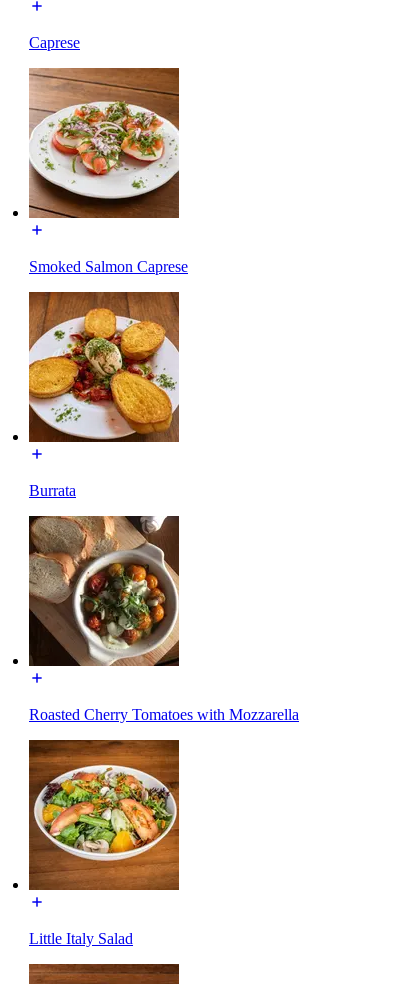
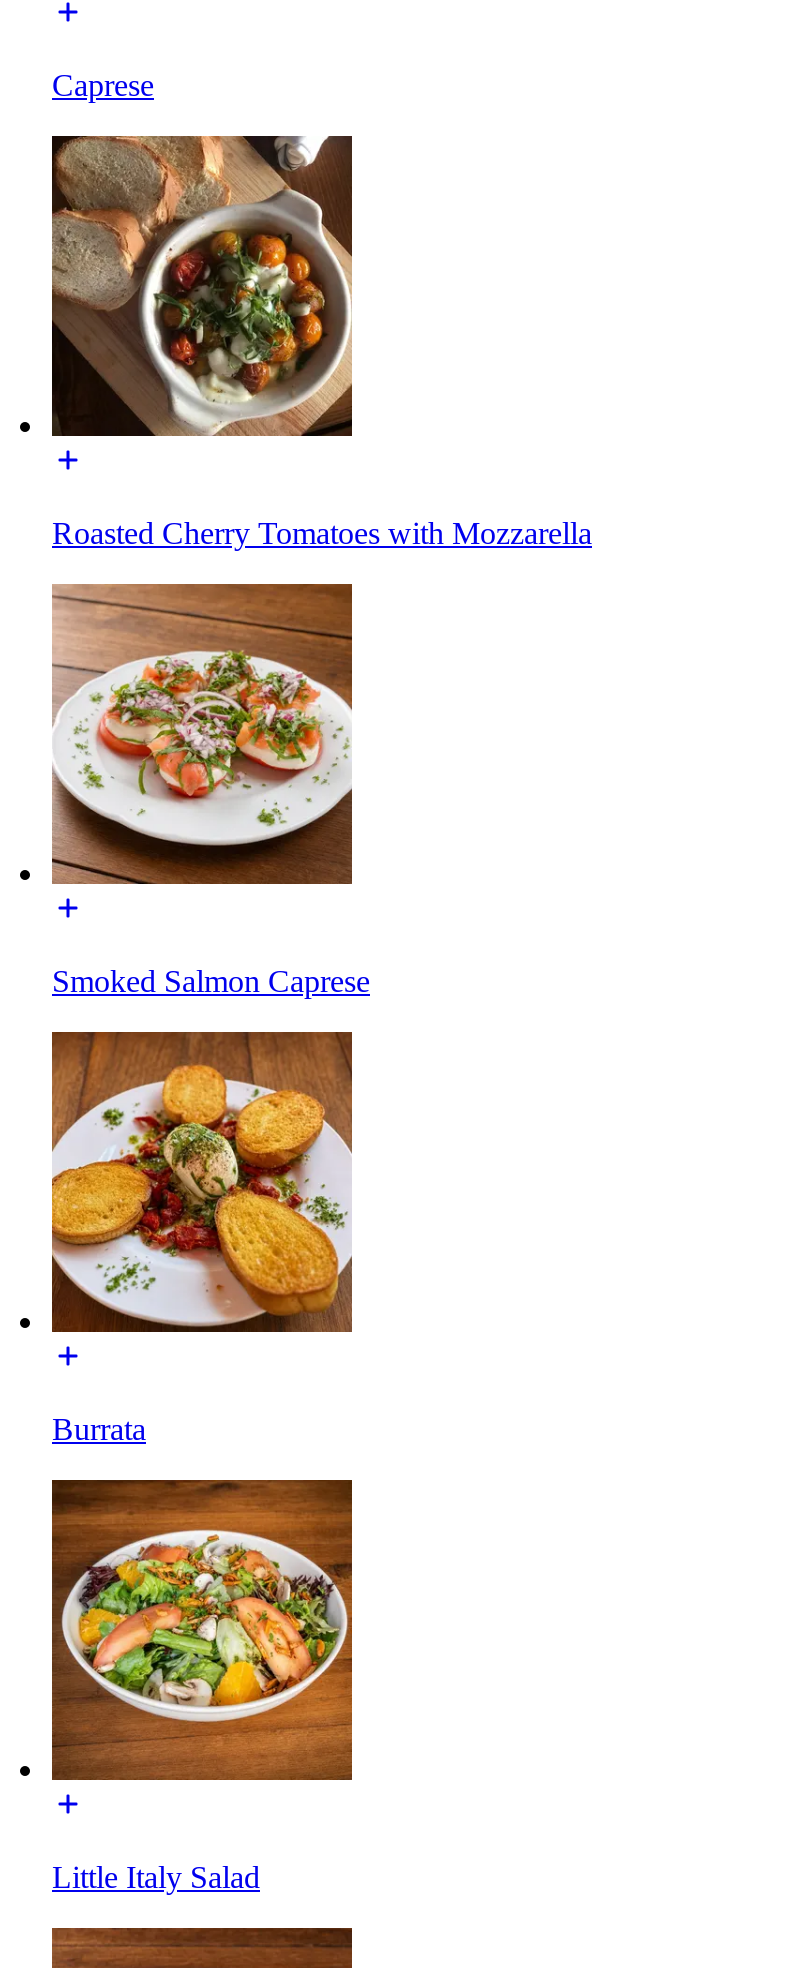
moved down: [image] | Smoked Salmon Caprese | Burrata

moved up: [image] | Roasted Cherry Tomatoes with Mozzarella
